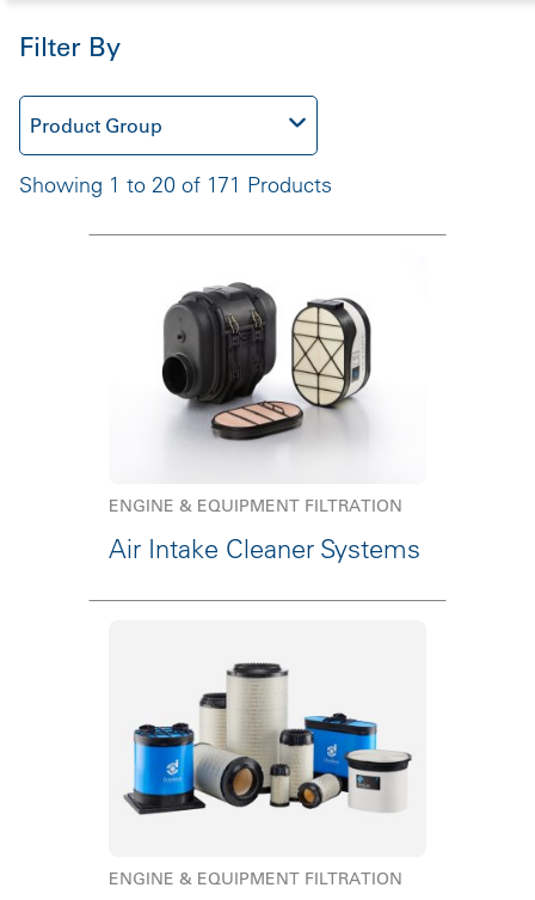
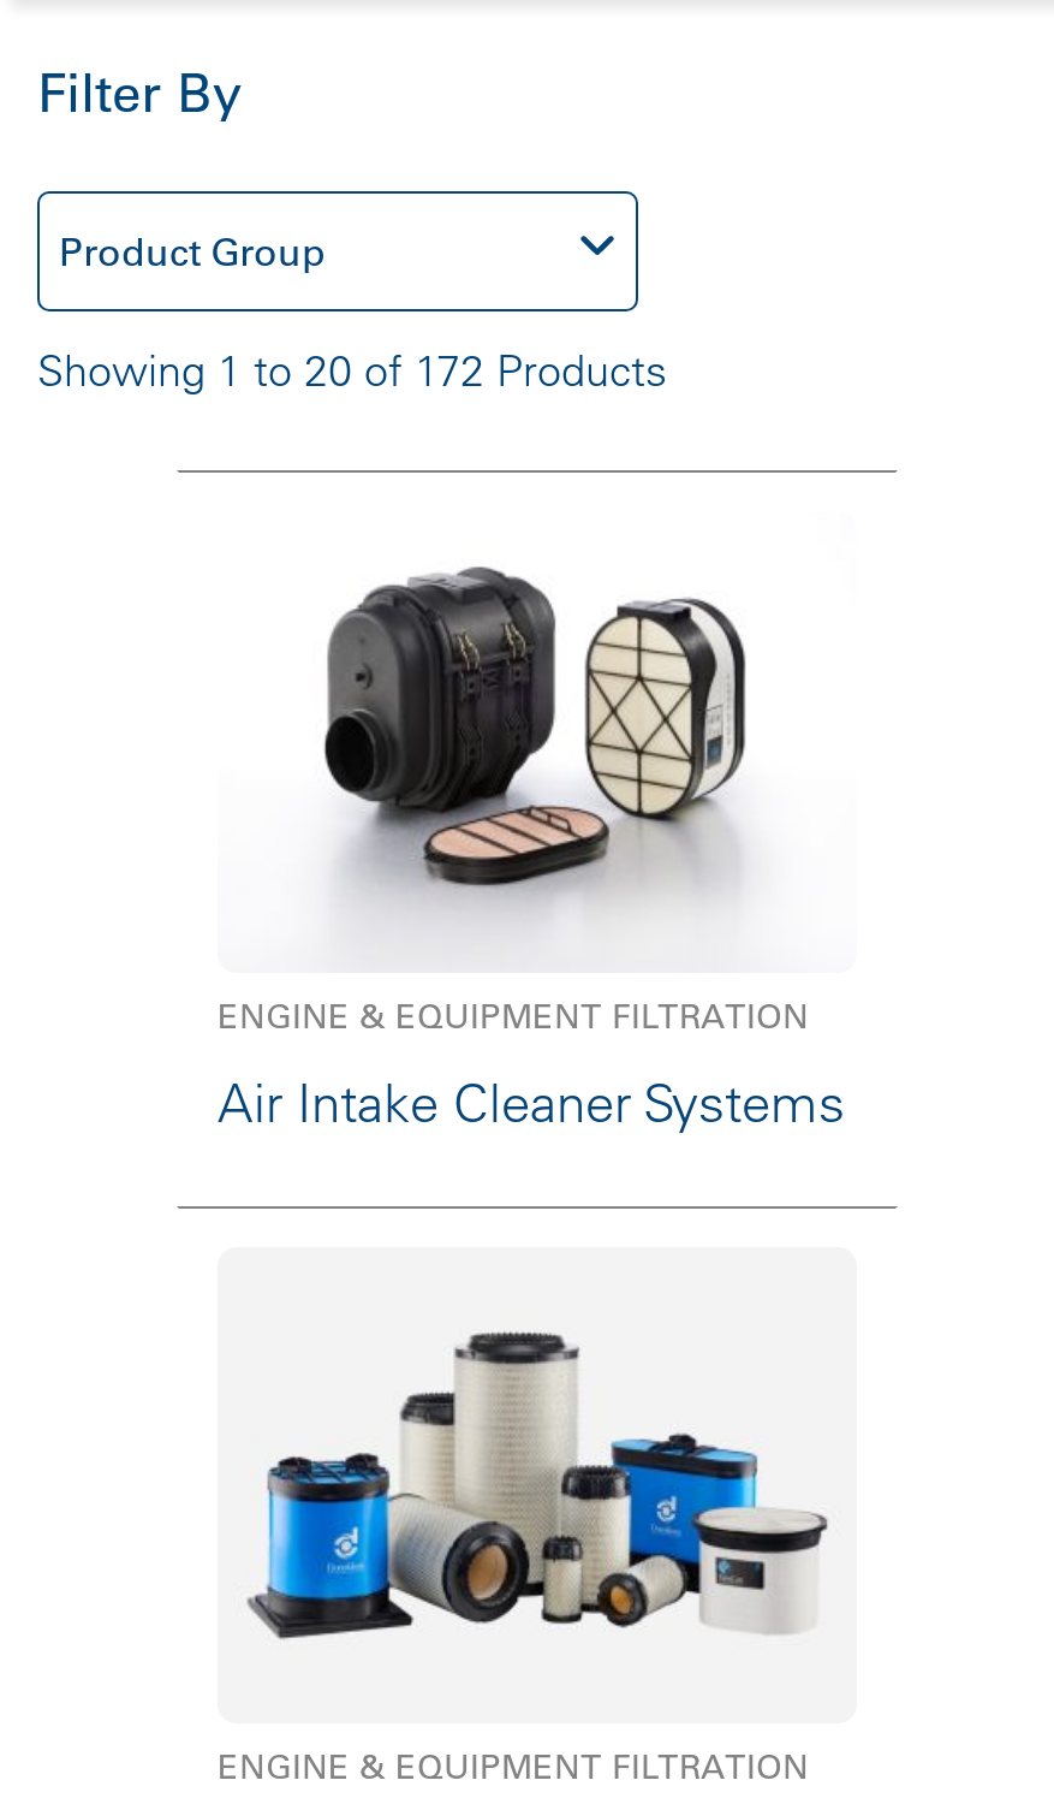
- Showing 1 to 20 of 171 Products
+ Showing 1 to 20 of 172 Products
